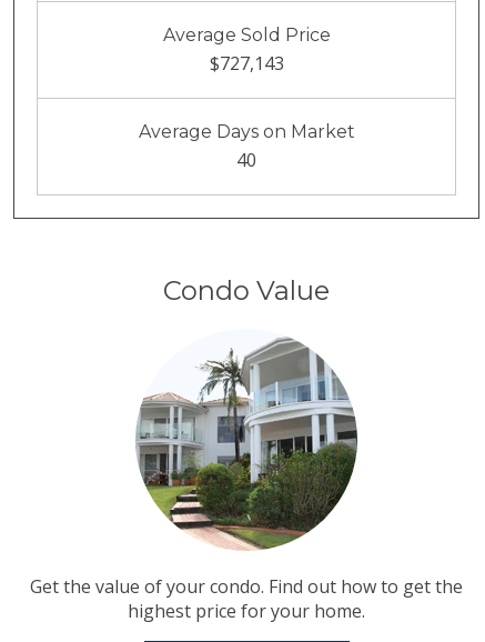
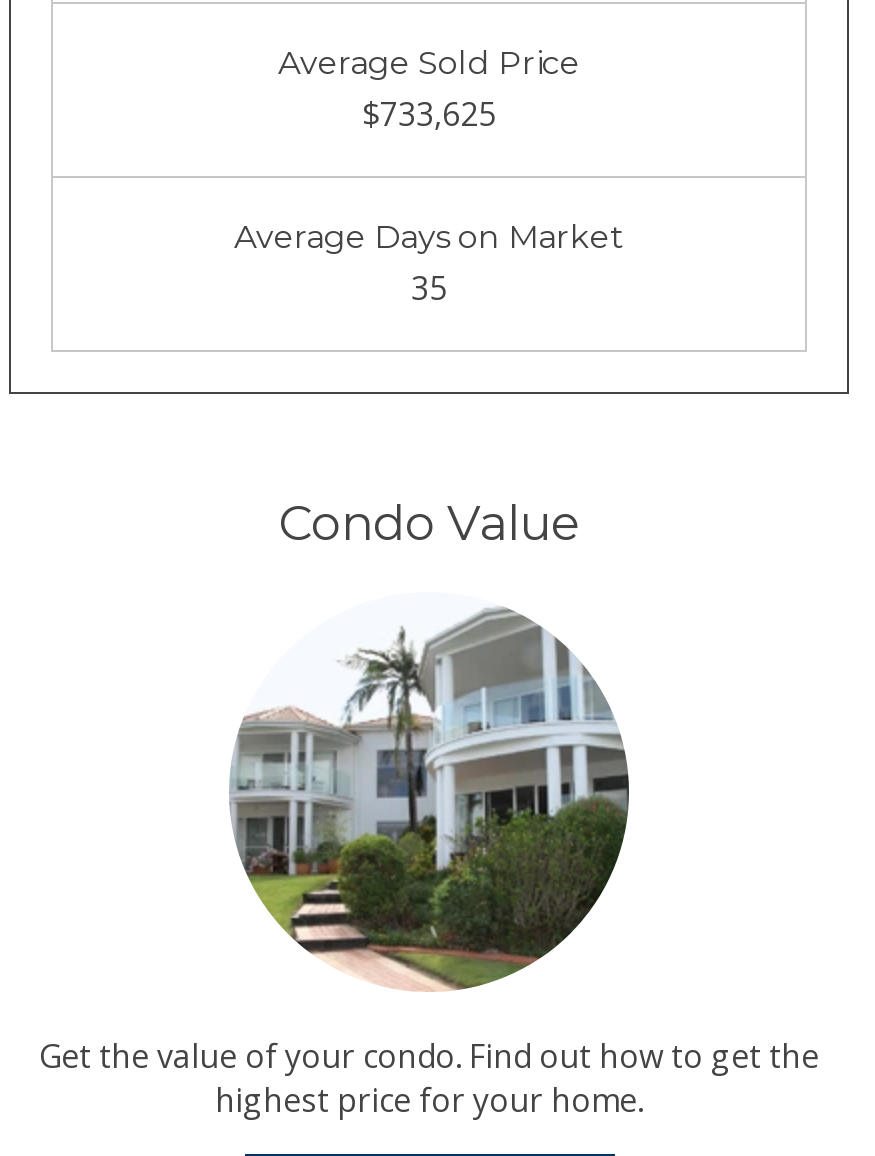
- $727,143
+ $733,625

- 40
+ 35
